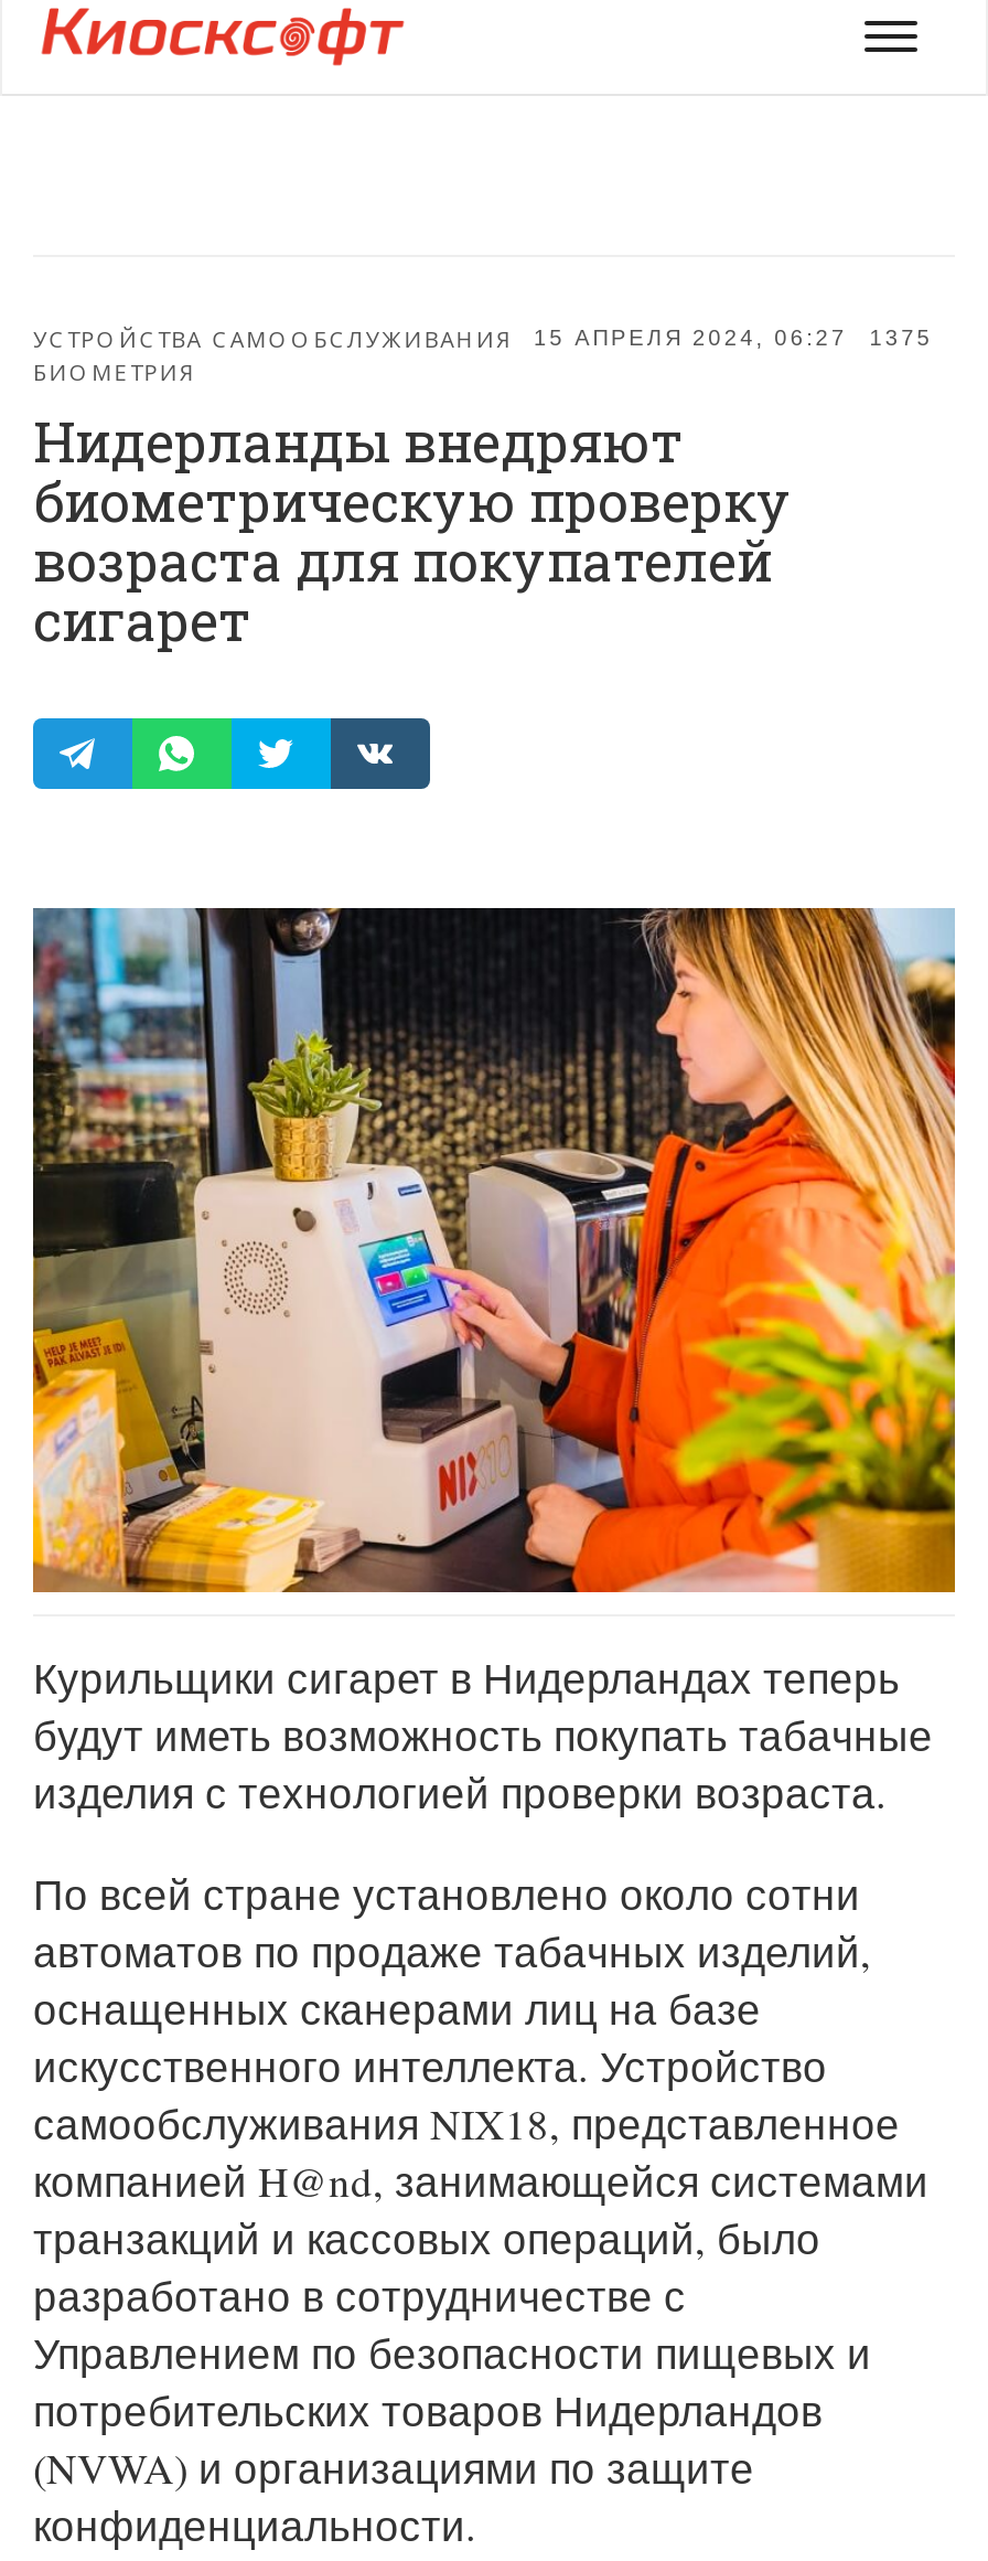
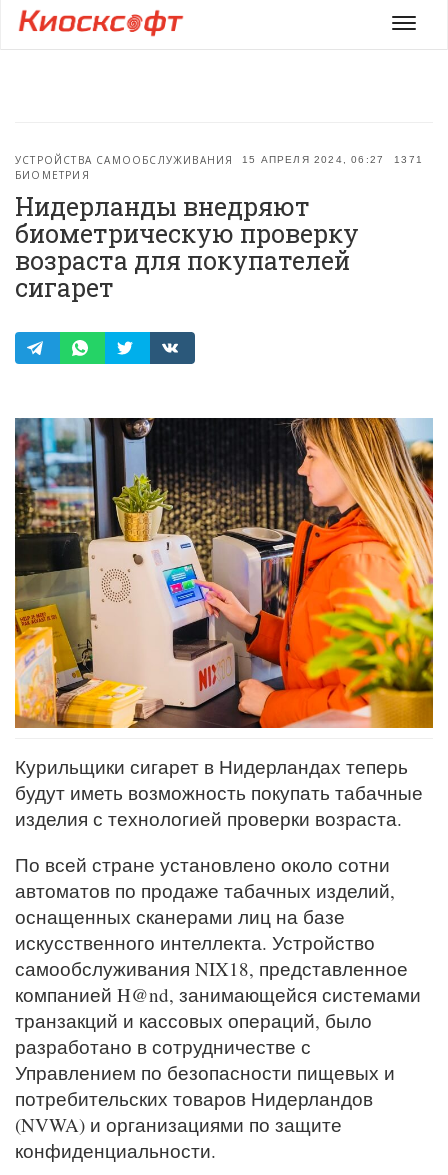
- УСТРОЙСТВА САМООБСЛУЖИВАНИЯ 15 АПРЕЛЯ 2024, 06:27 1375
+ УСТРОЙСТВА САМООБСЛУЖИВАНИЯ 15 АПРЕЛЯ 2024, 06:27 1371
